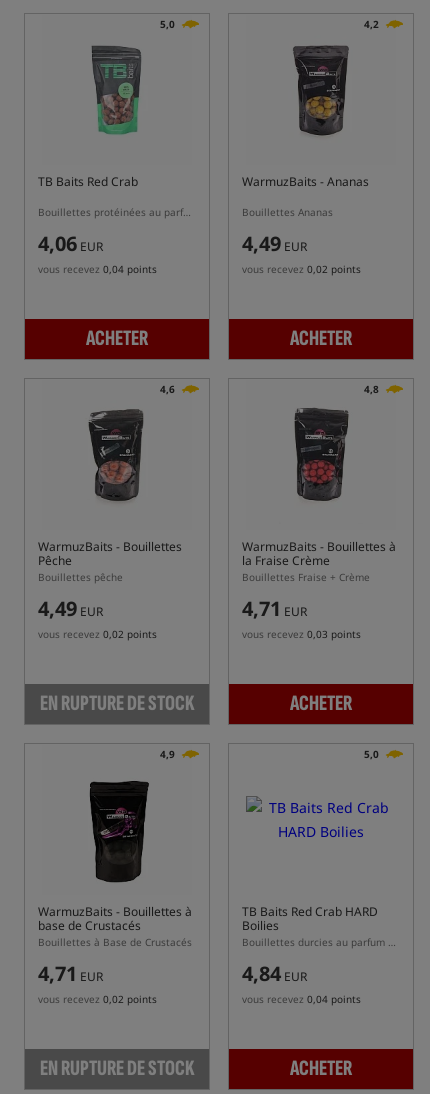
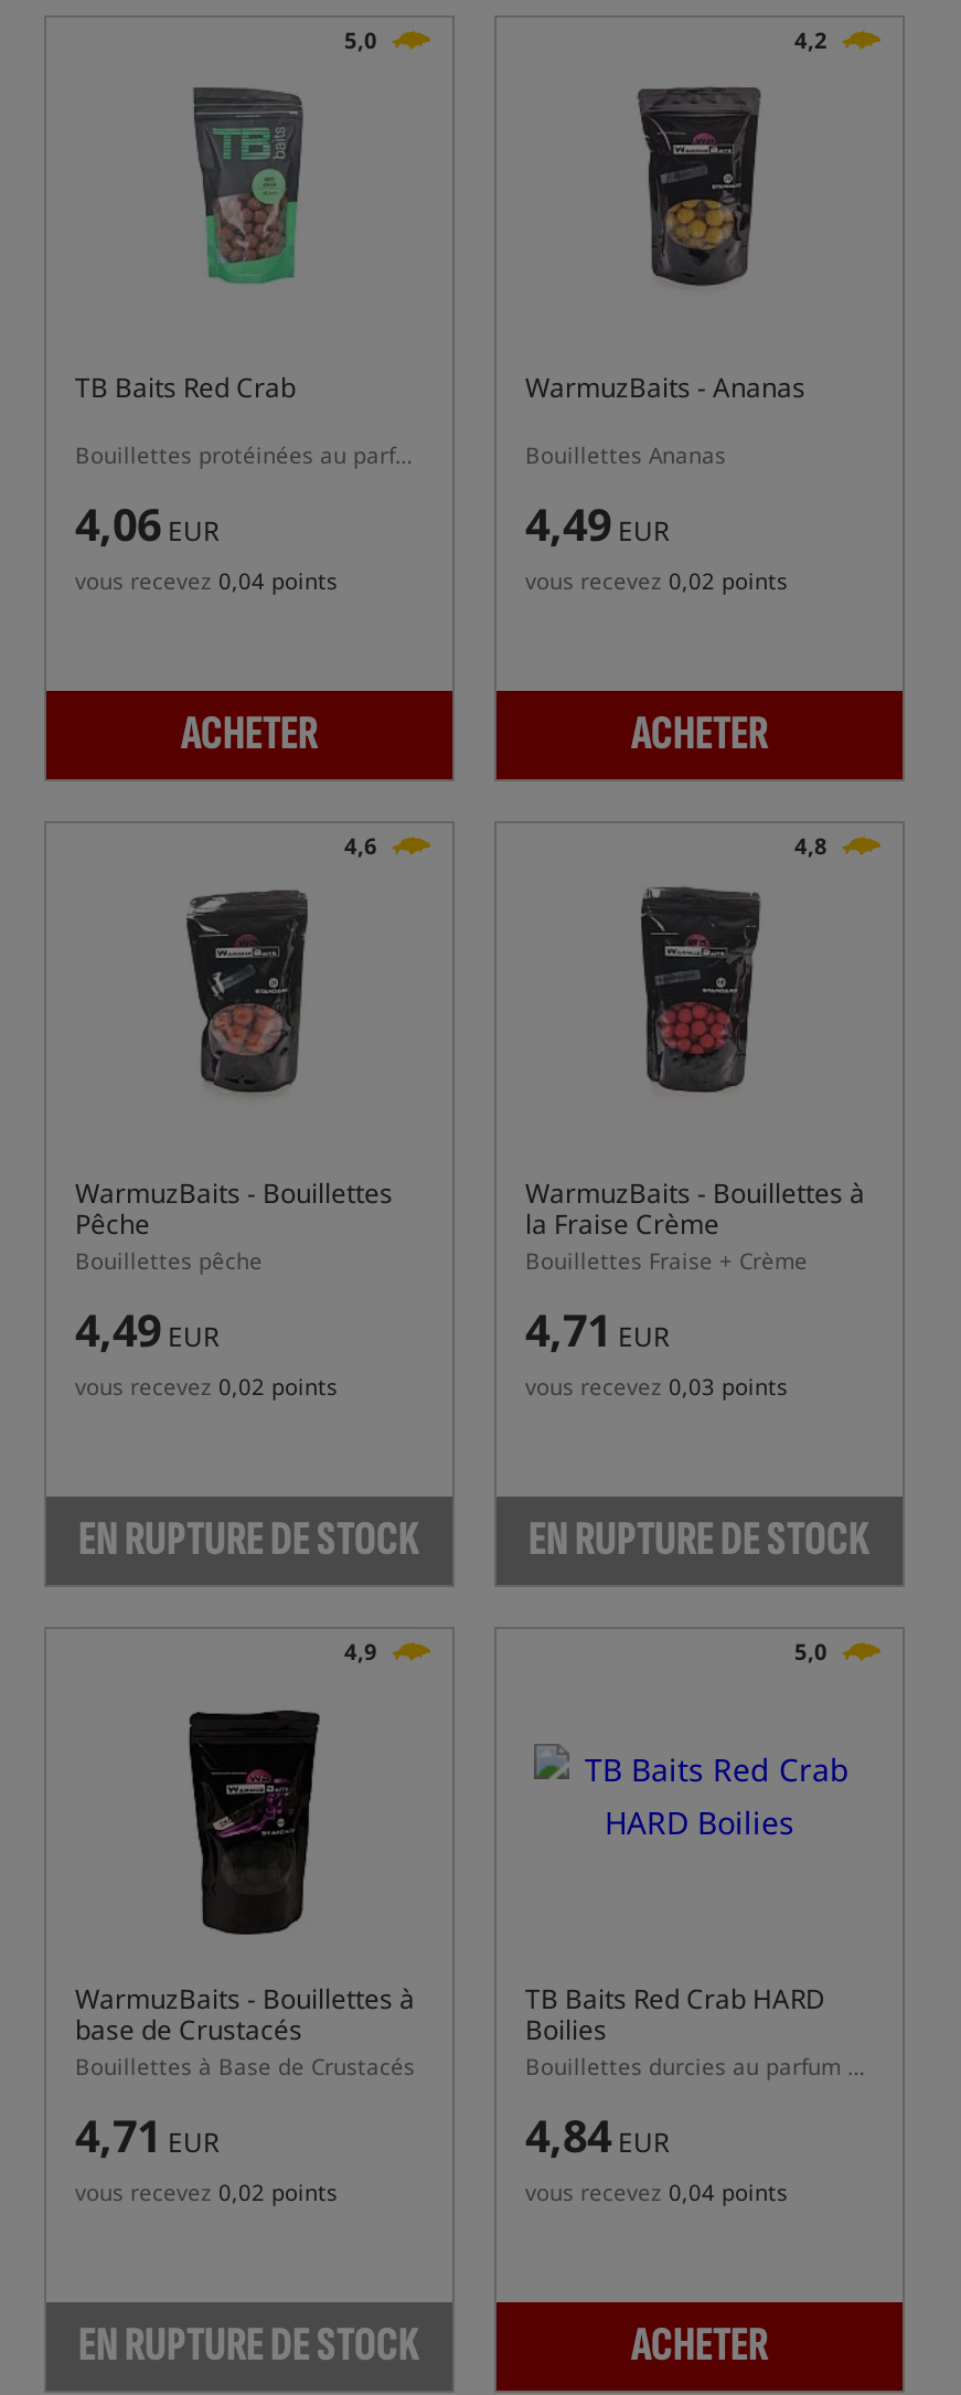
- ACHETER
+ EN RUPTURE DE STOCK
